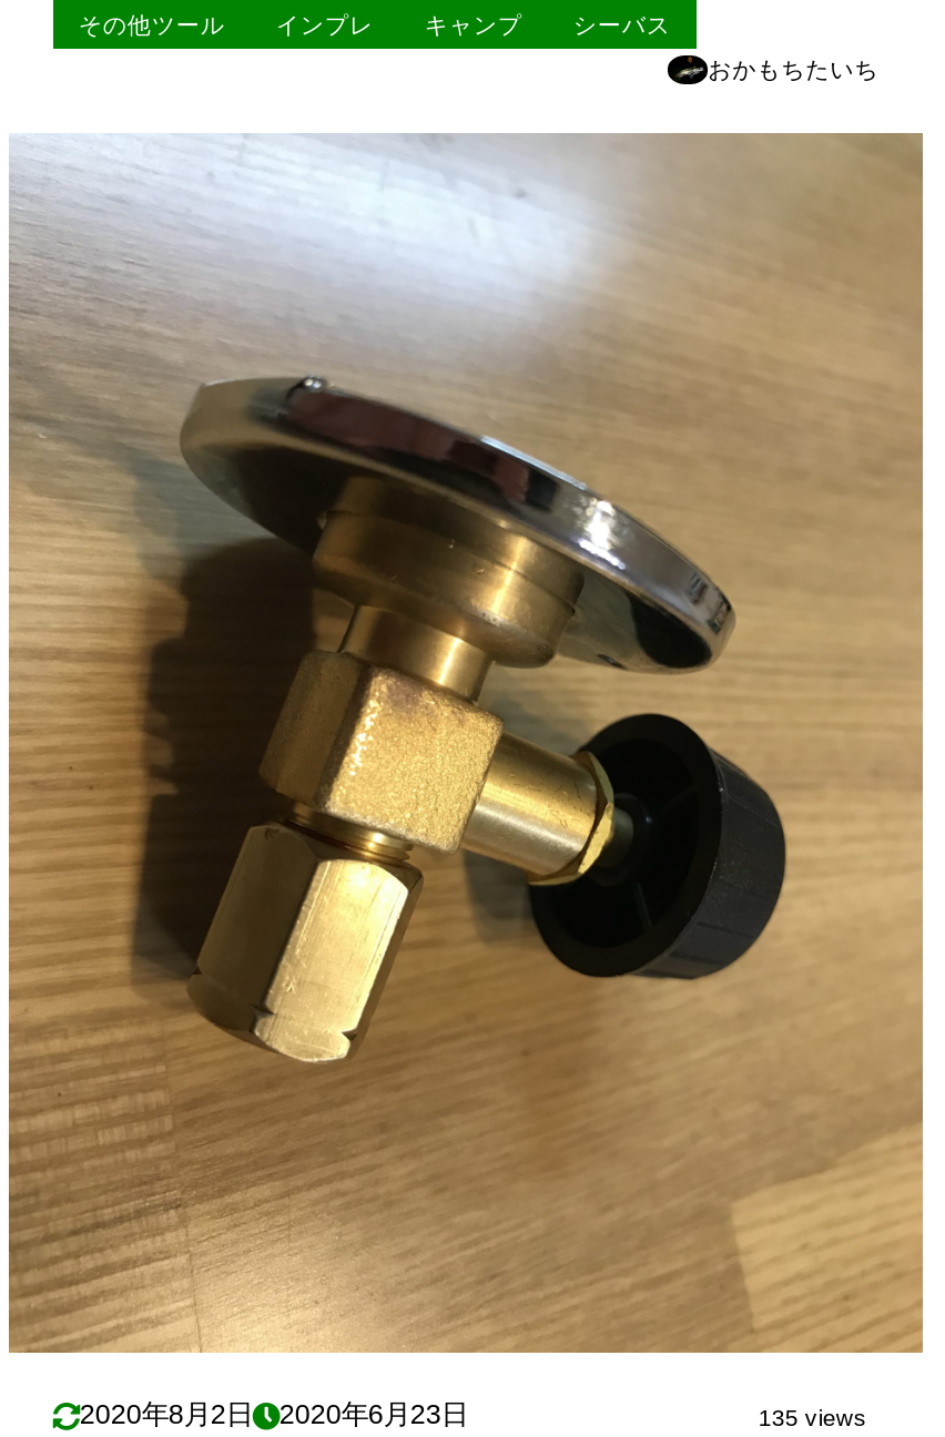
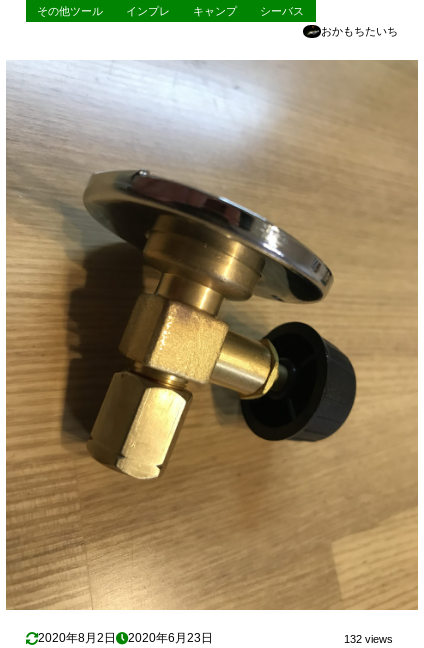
- 135 views
+ 132 views
